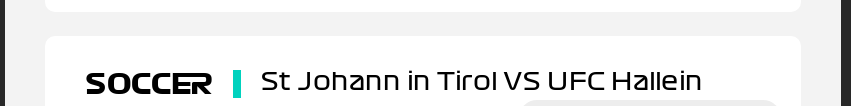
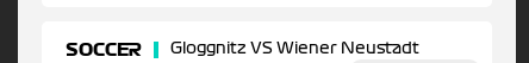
- St Johann in Tirol VS UFC Hallein
+ Gloggnitz VS Wiener Neustadt
